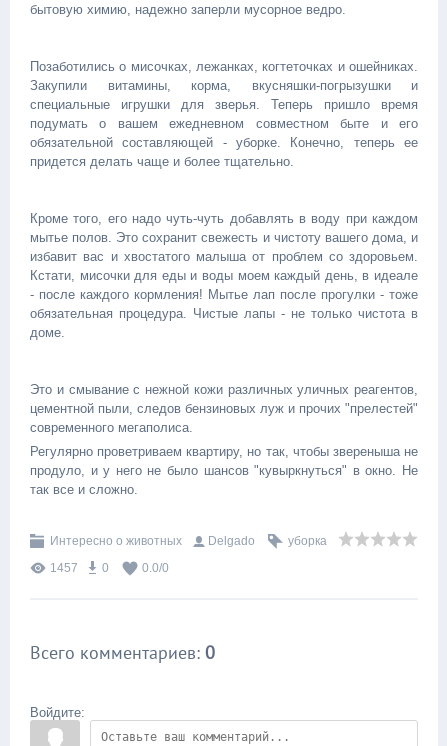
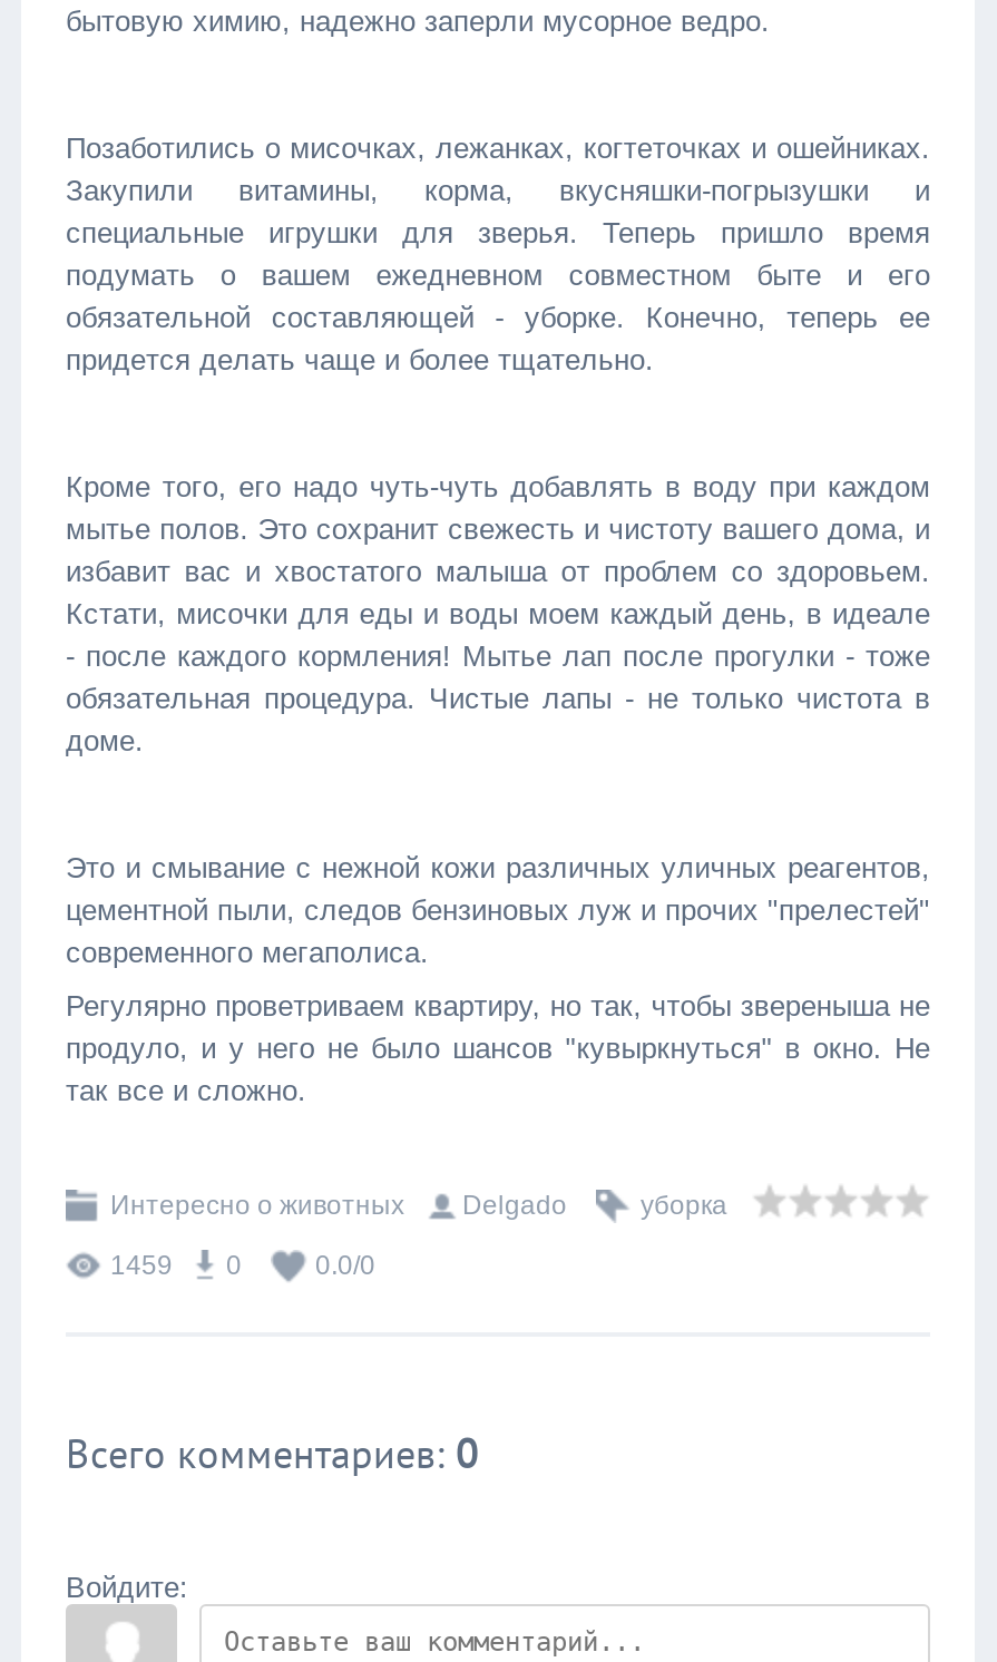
- 1457 0
+ 1459 0
